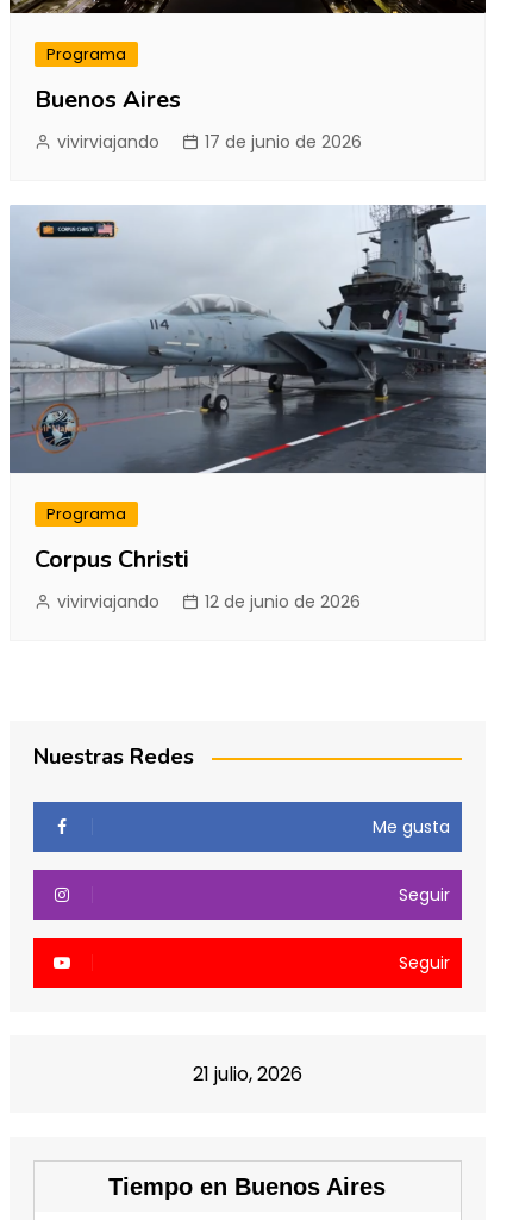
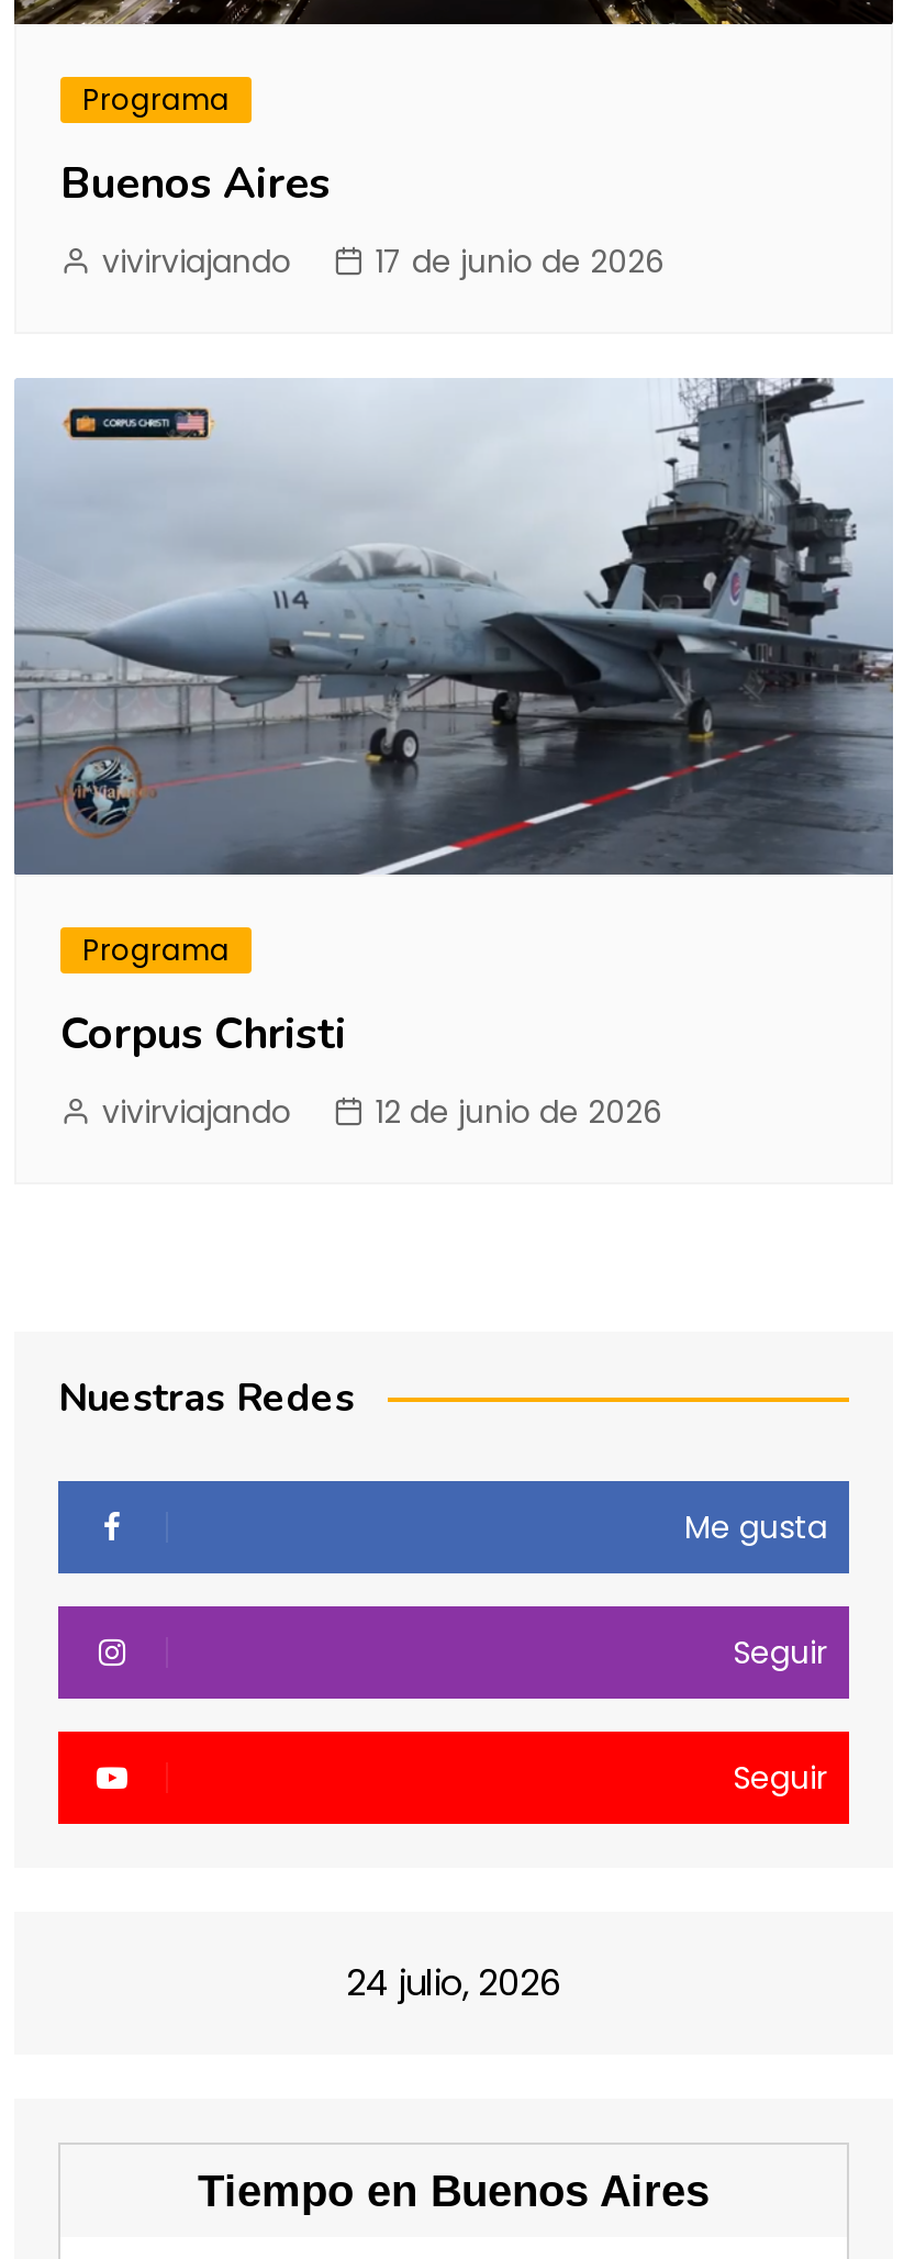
- 21 julio, 2026
+ 24 julio, 2026
